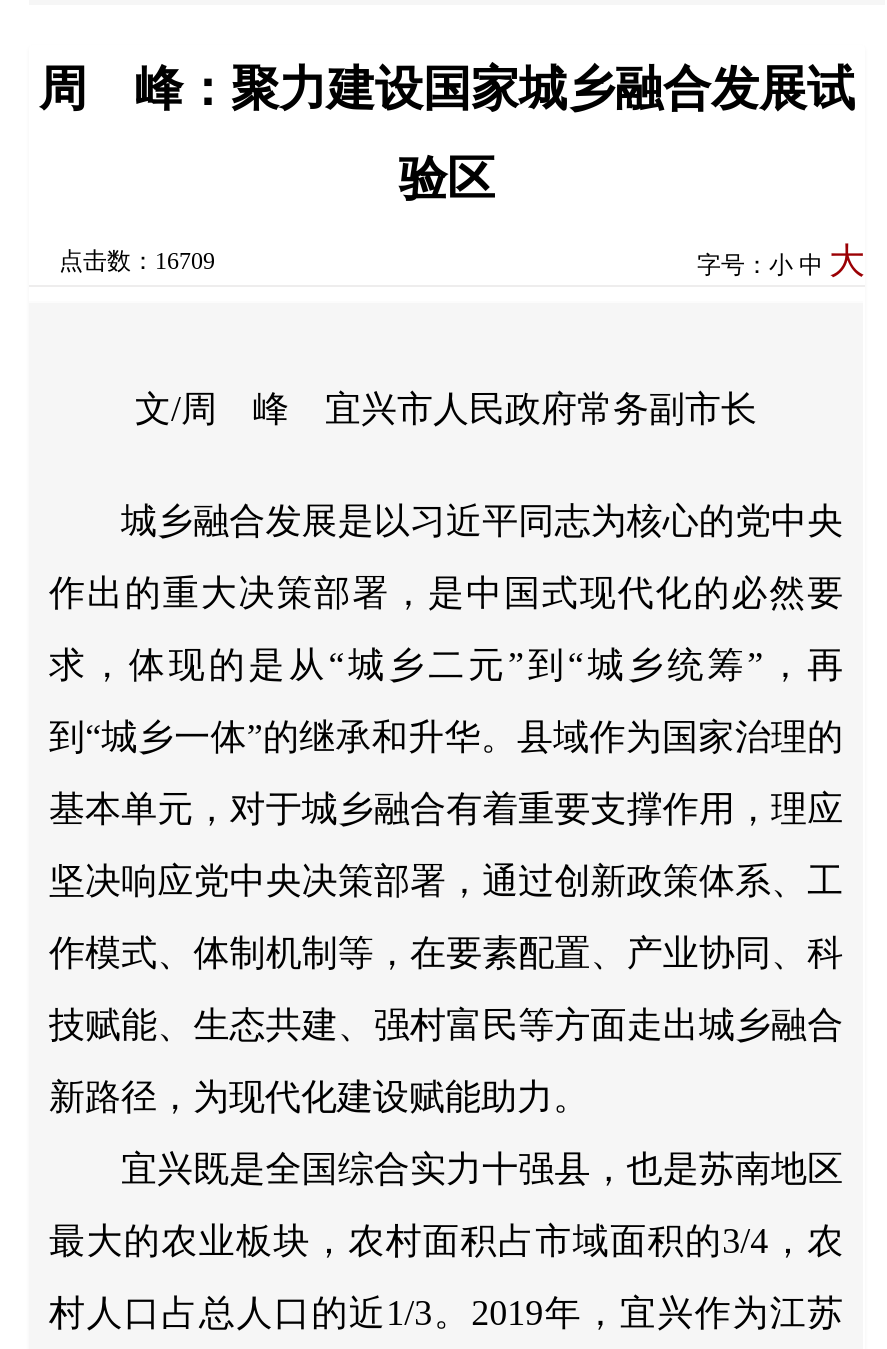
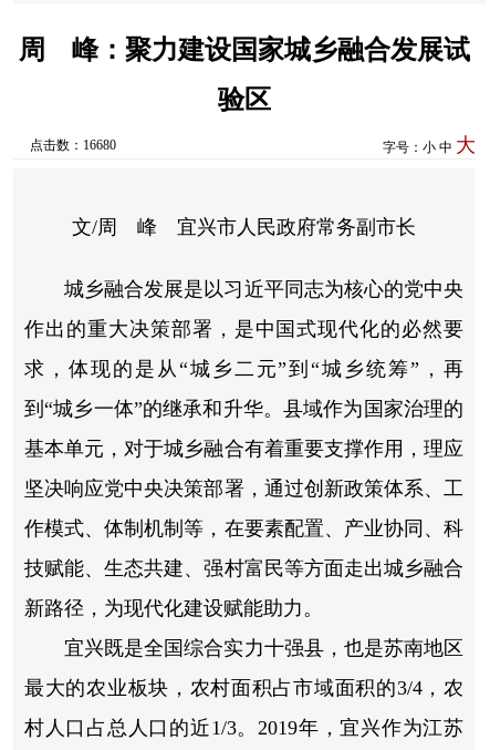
- 点击数：16709
+ 点击数：16680
